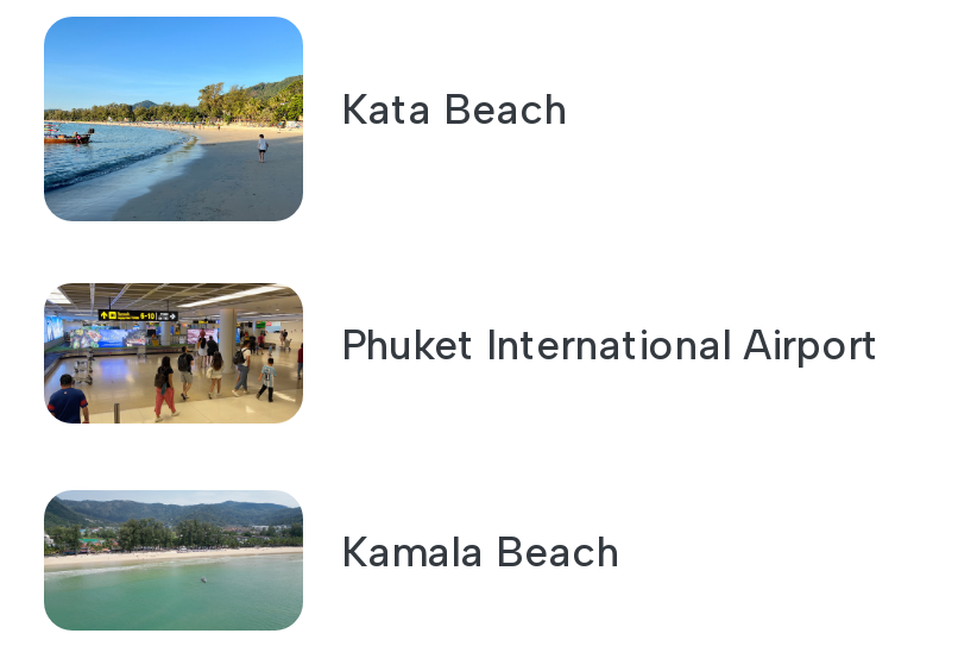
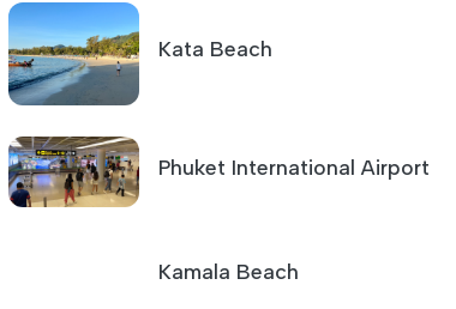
- [image]
